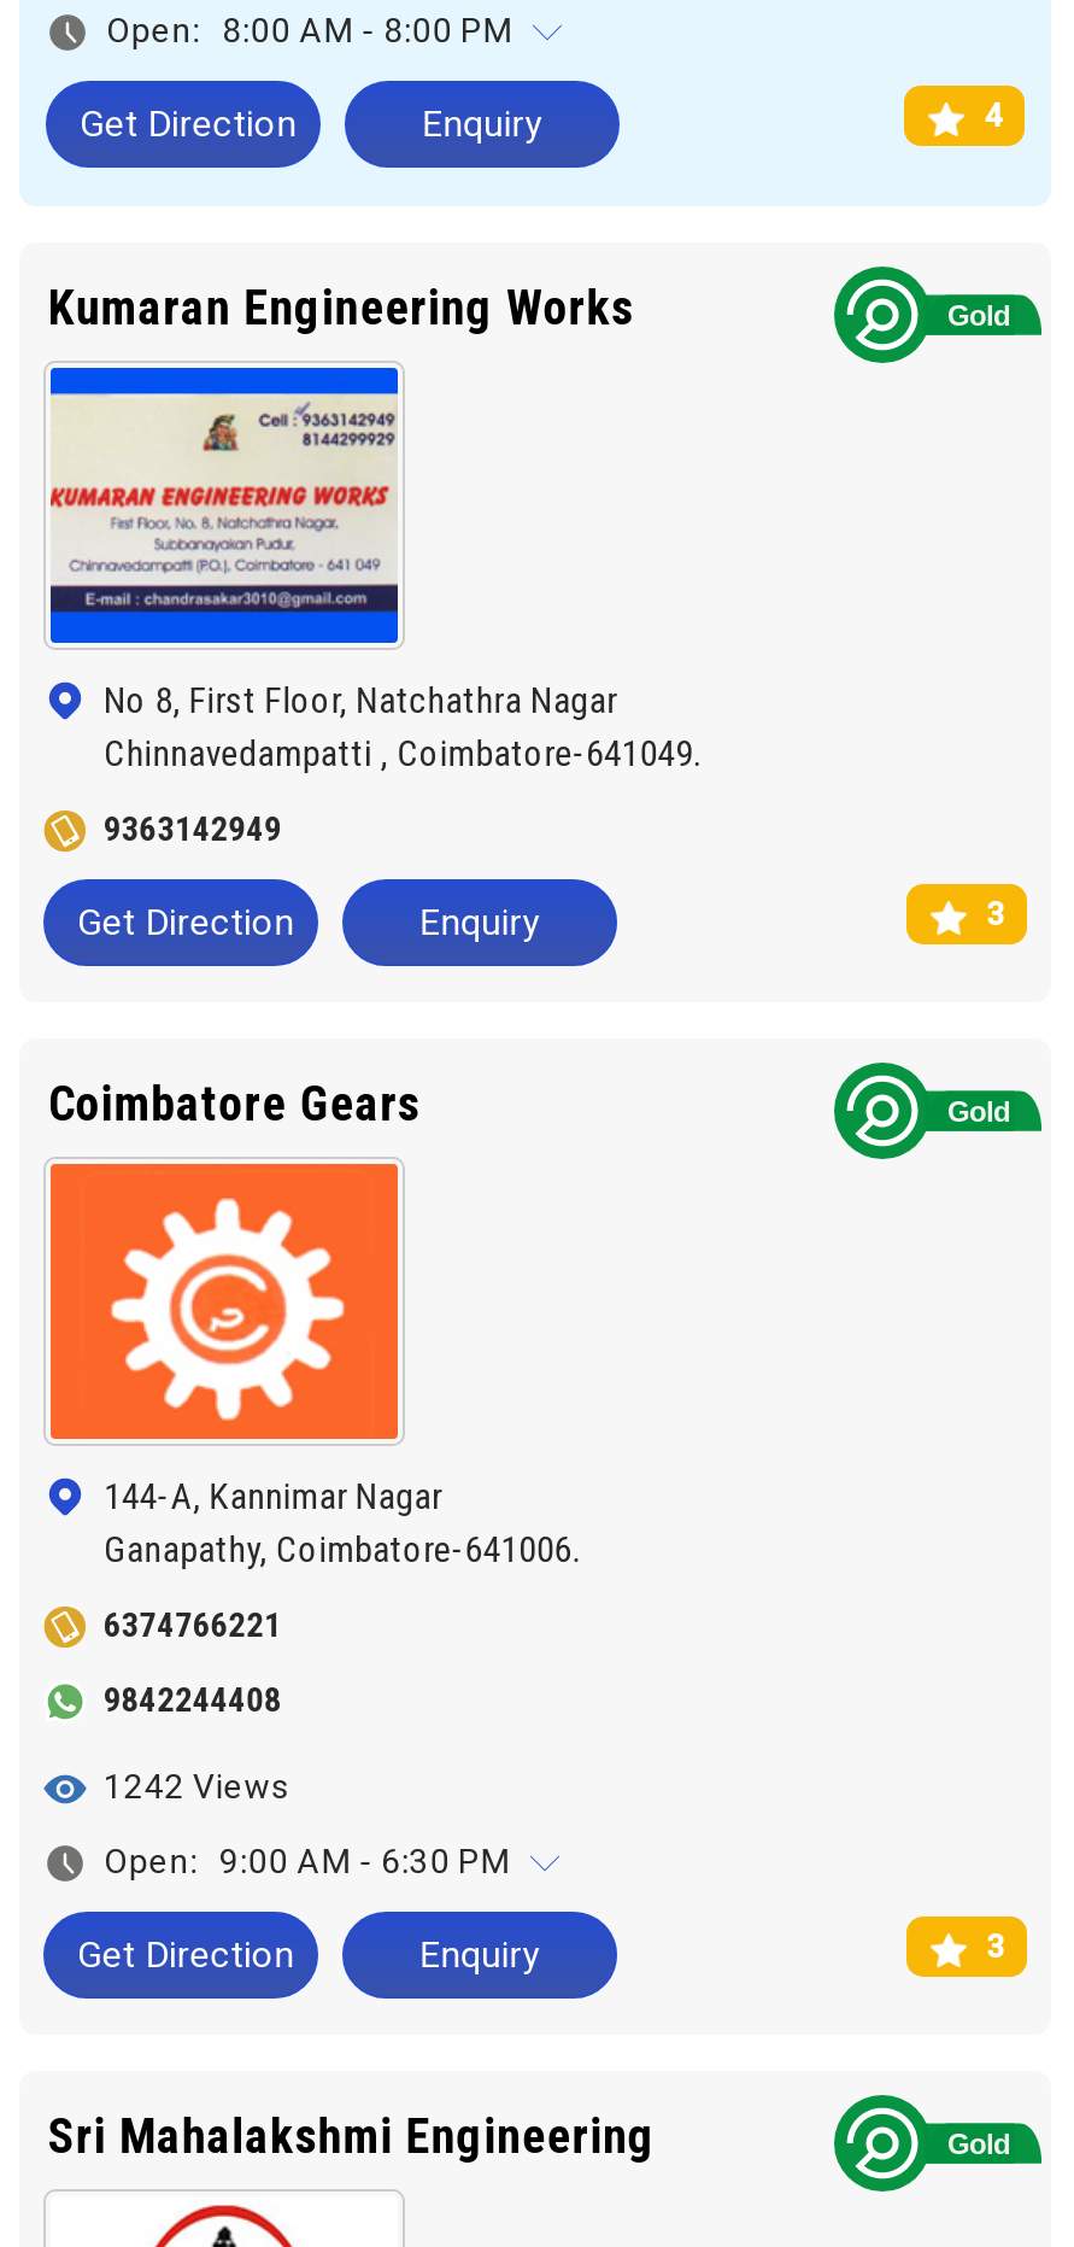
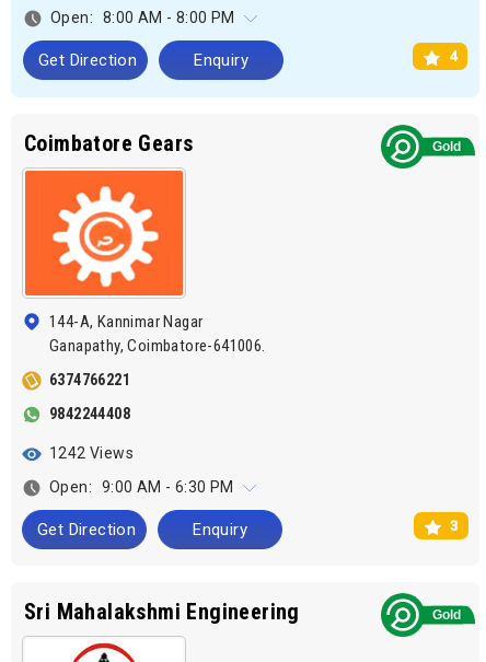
- Kumaran Engineering Works

- [image]
- No 8, First Floor, Natchathra Nagar
- Chinnavedampatti , Coimbatore-641049.
- 9363142949
- Get Direction
- Enquiry
- 3
